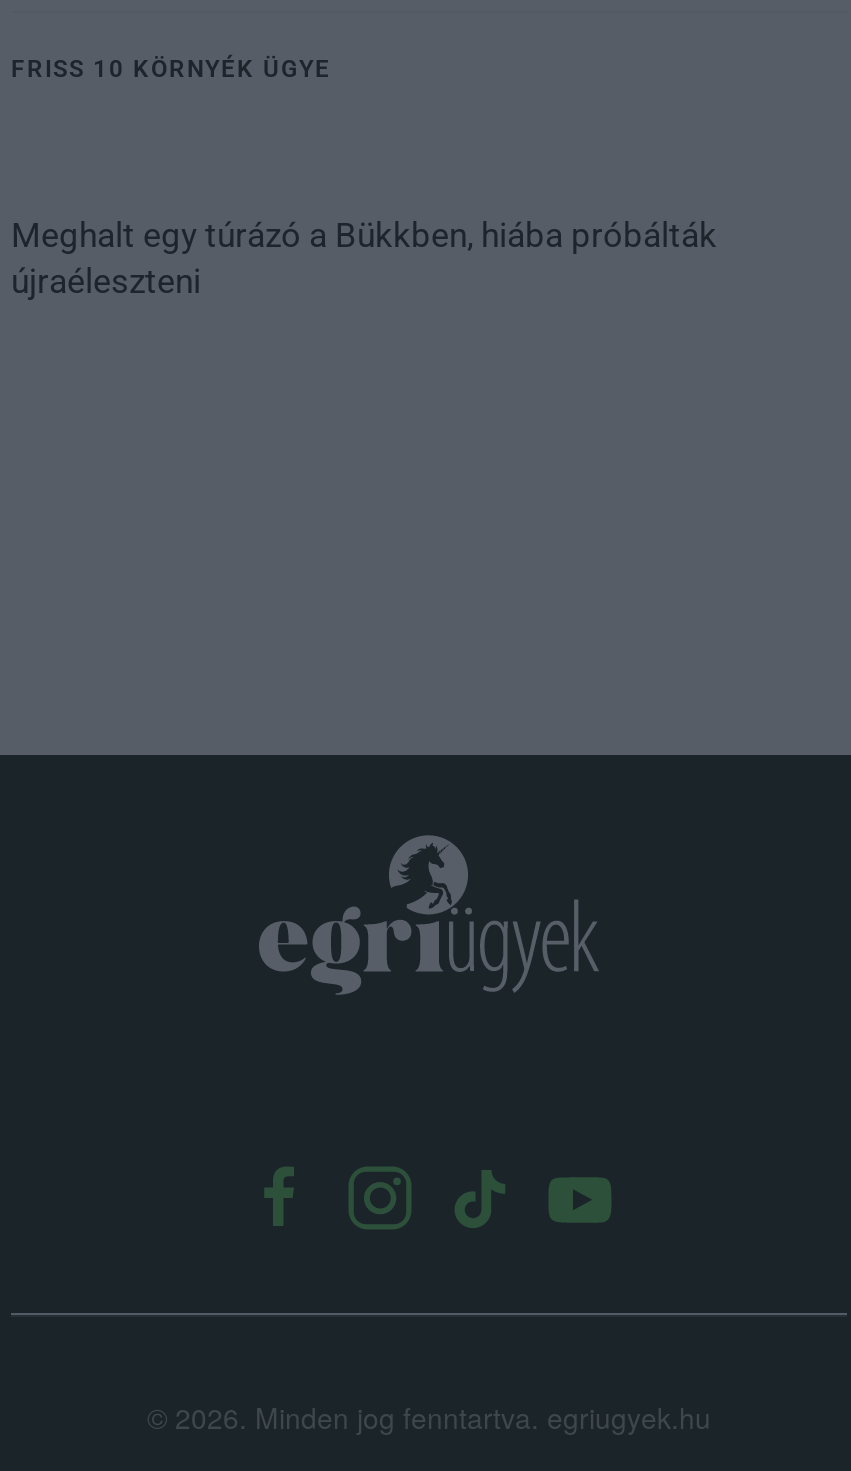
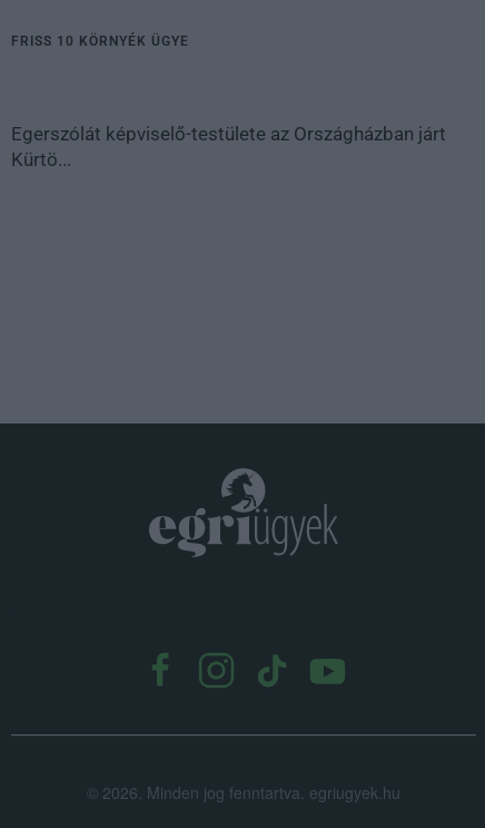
- Meghalt egy túrázó a Bükkben, hiába próbálták
- újraéleszteni
+ Egerszólát képviselő-testülete az Országházban járt
+ Kürtö...
